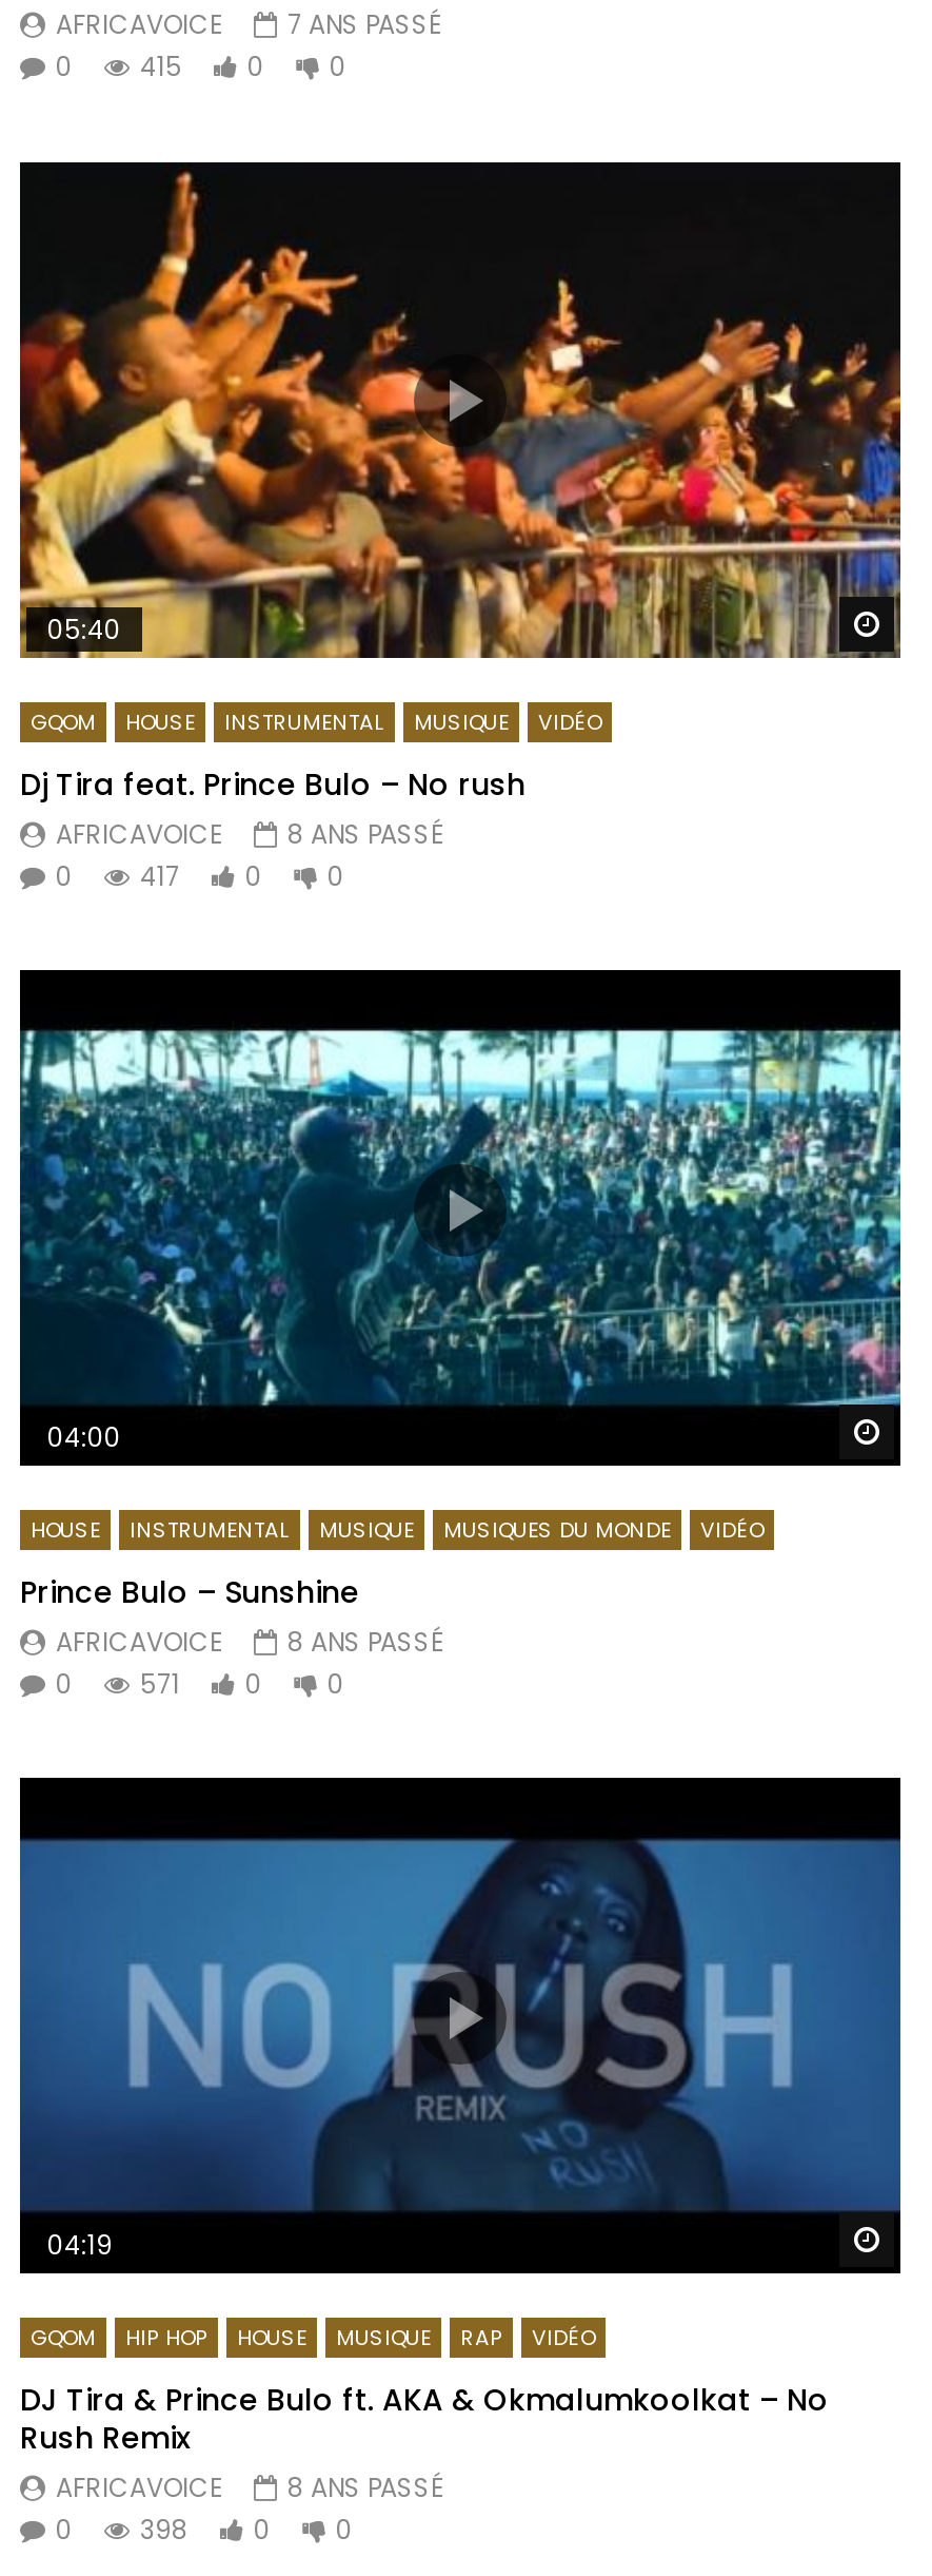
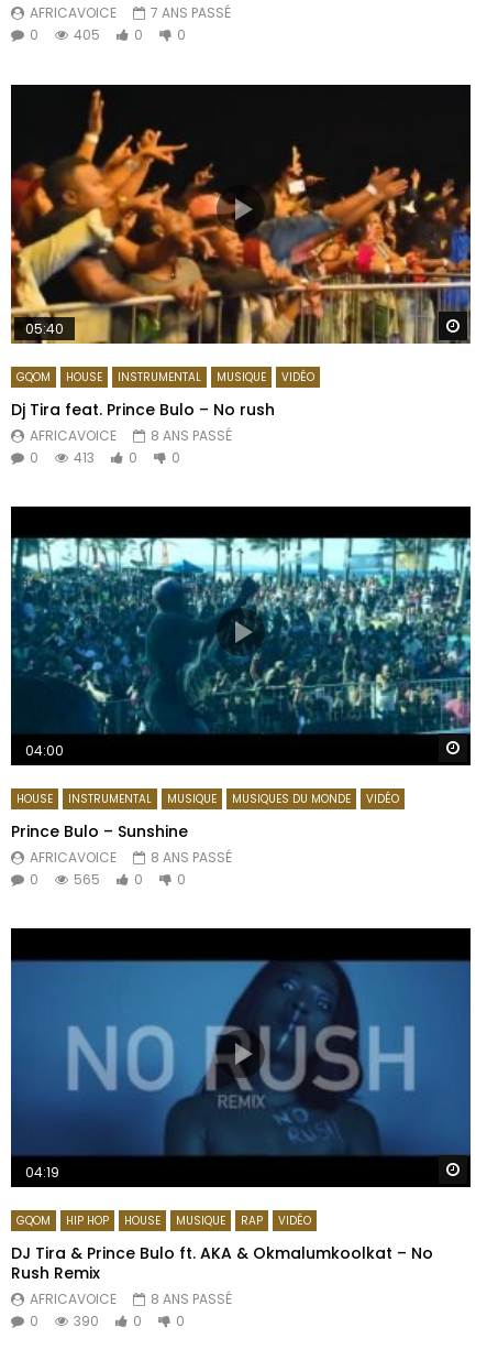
- 0 415 0 0
+ 0 405 0 0

- 0 417 0 0
+ 0 413 0 0

- 0 571 0 0
+ 0 565 0 0

- 0 398 0 0
+ 0 390 0 0
